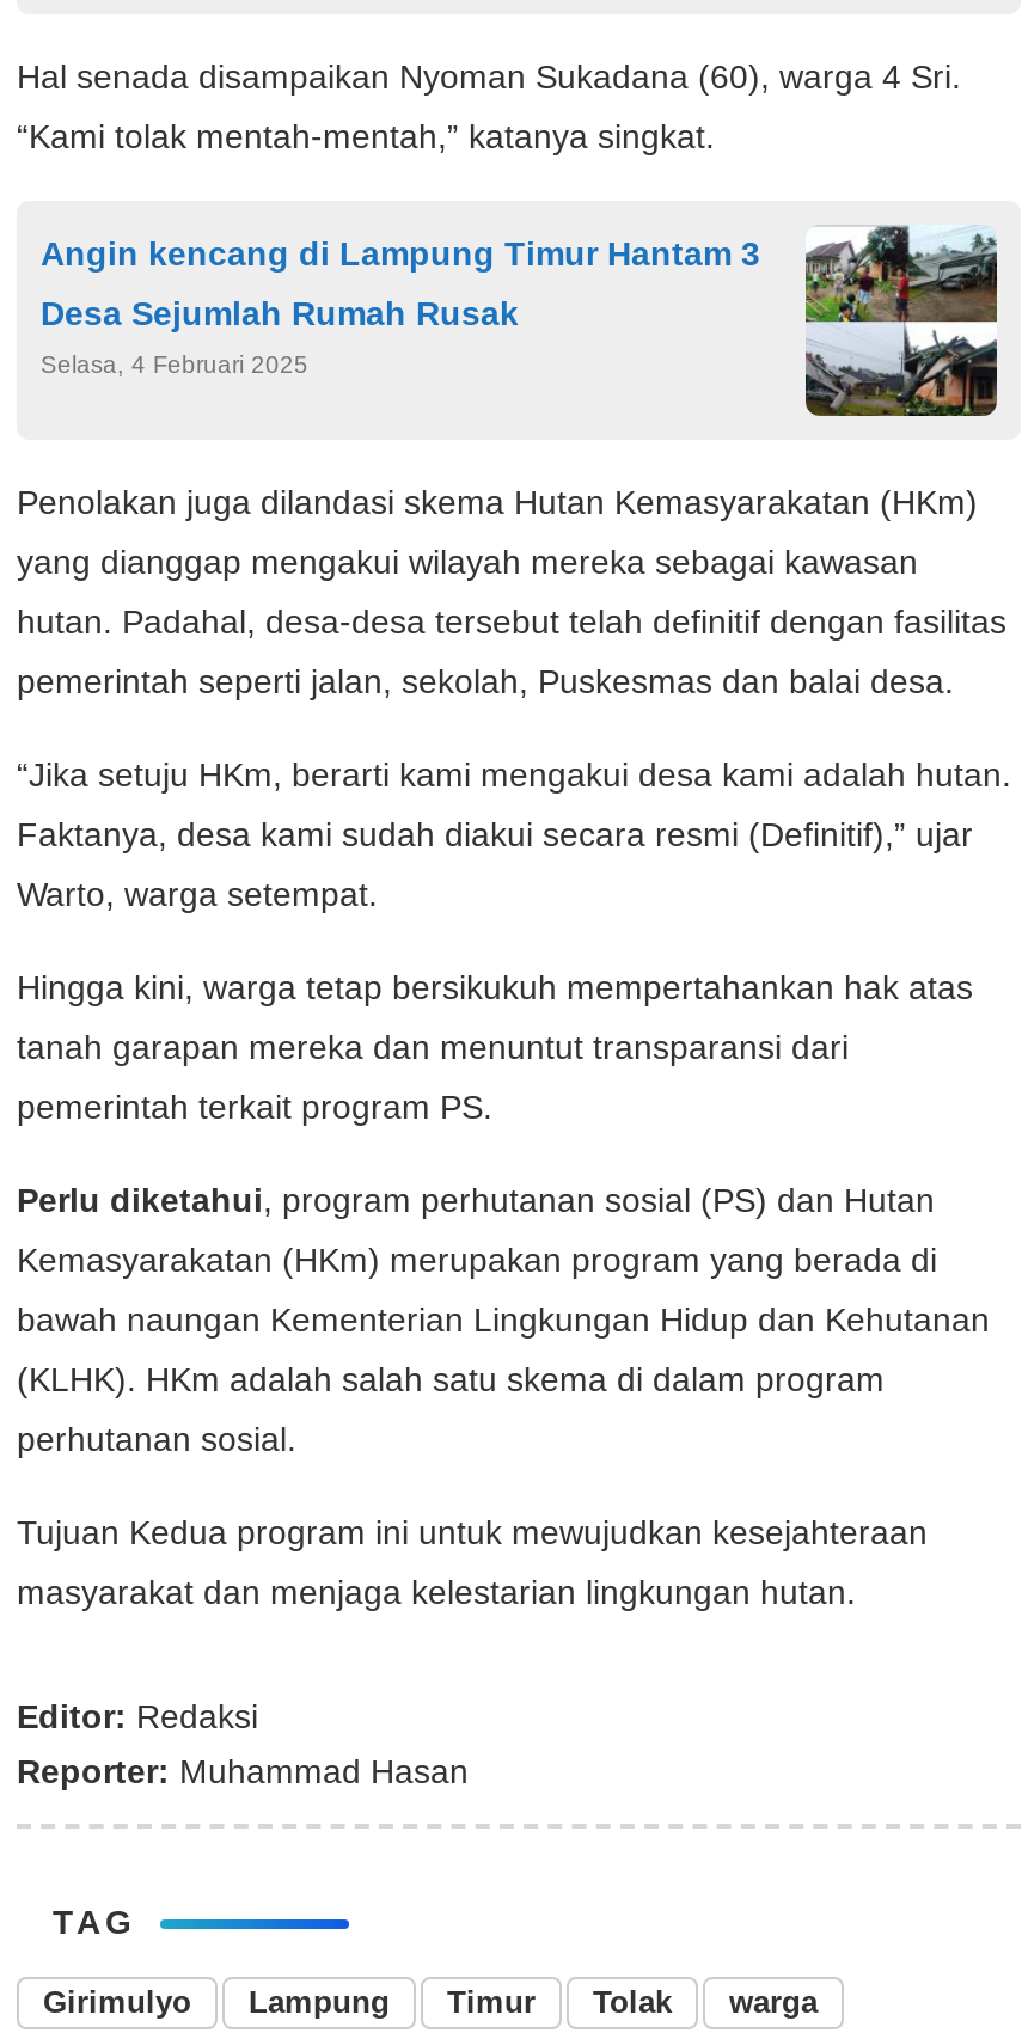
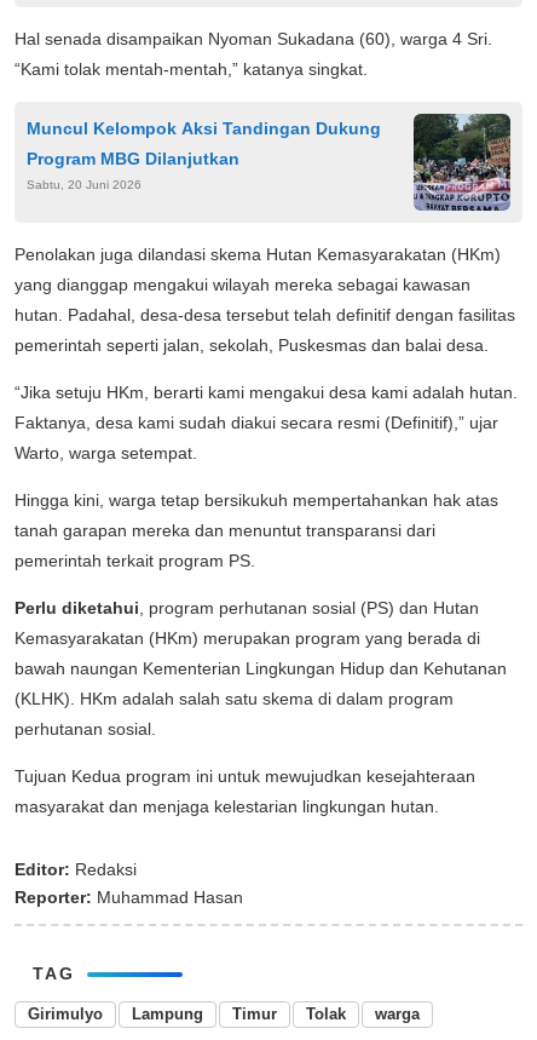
- [image]
- Angin kencang di Lampung Timur Hantam 3
+ [image]
+ Muncul Kelompok Aksi Tandingan Dukung

- Desa Sejumlah Rumah Rusak
+ Program MBG Dilanjutkan

- Selasa, 4 Februari 2025
+ Sabtu, 20 Juni 2026
